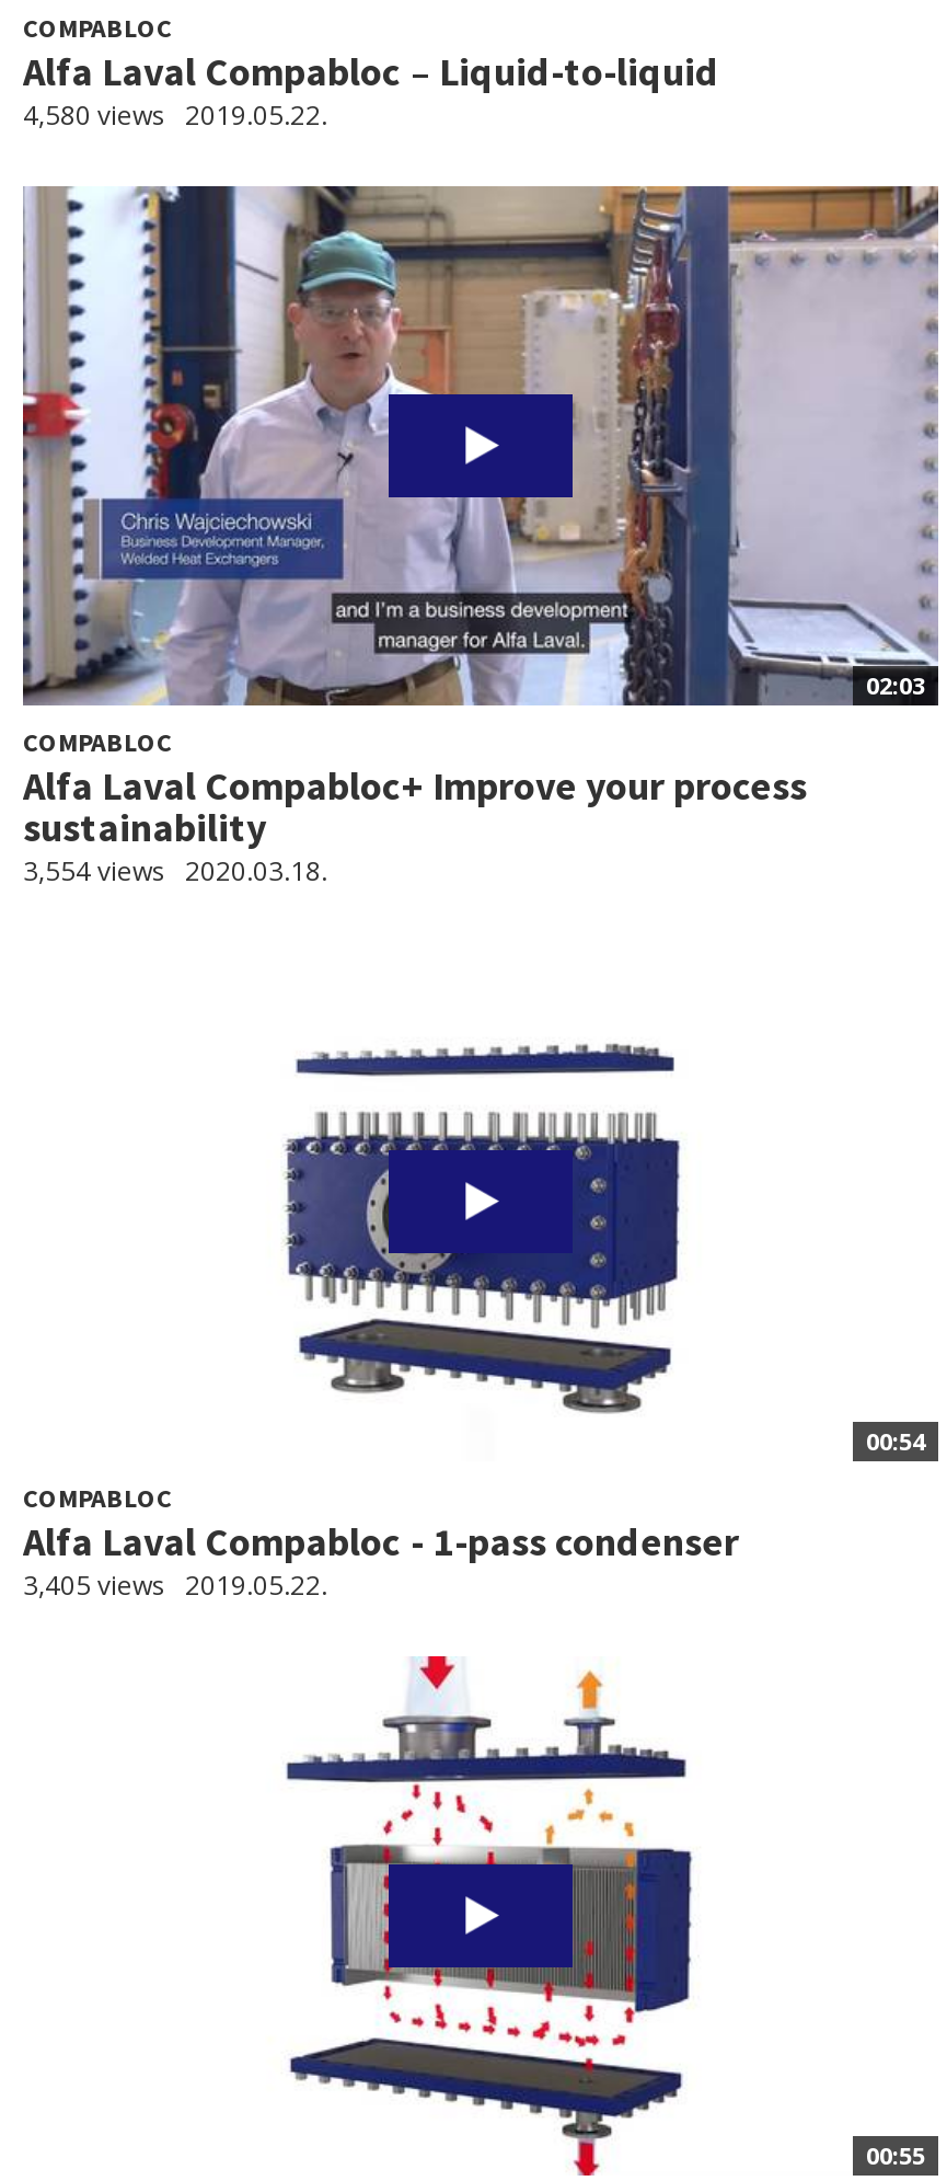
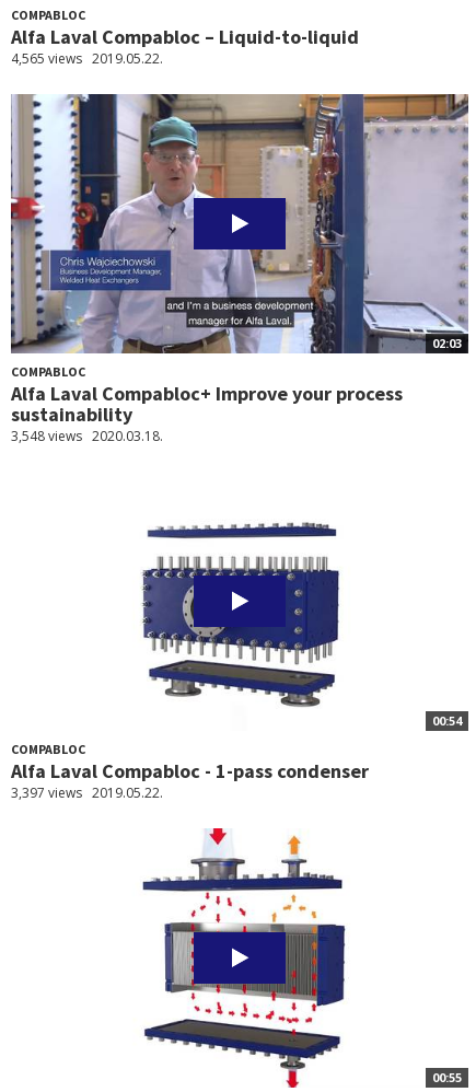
- 4,580 views 2019.05.22.
+ 4,565 views 2019.05.22.

- 3,554 views 2020.03.18.
+ 3,548 views 2020.03.18.

- 3,405 views 2019.05.22.
+ 3,397 views 2019.05.22.
